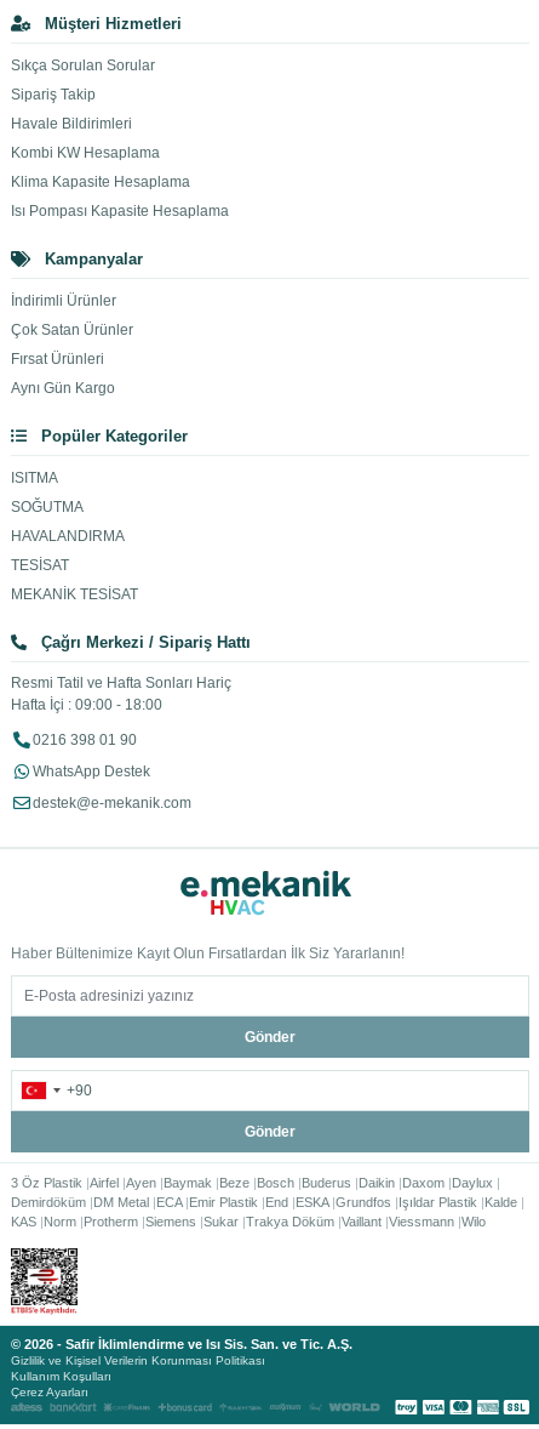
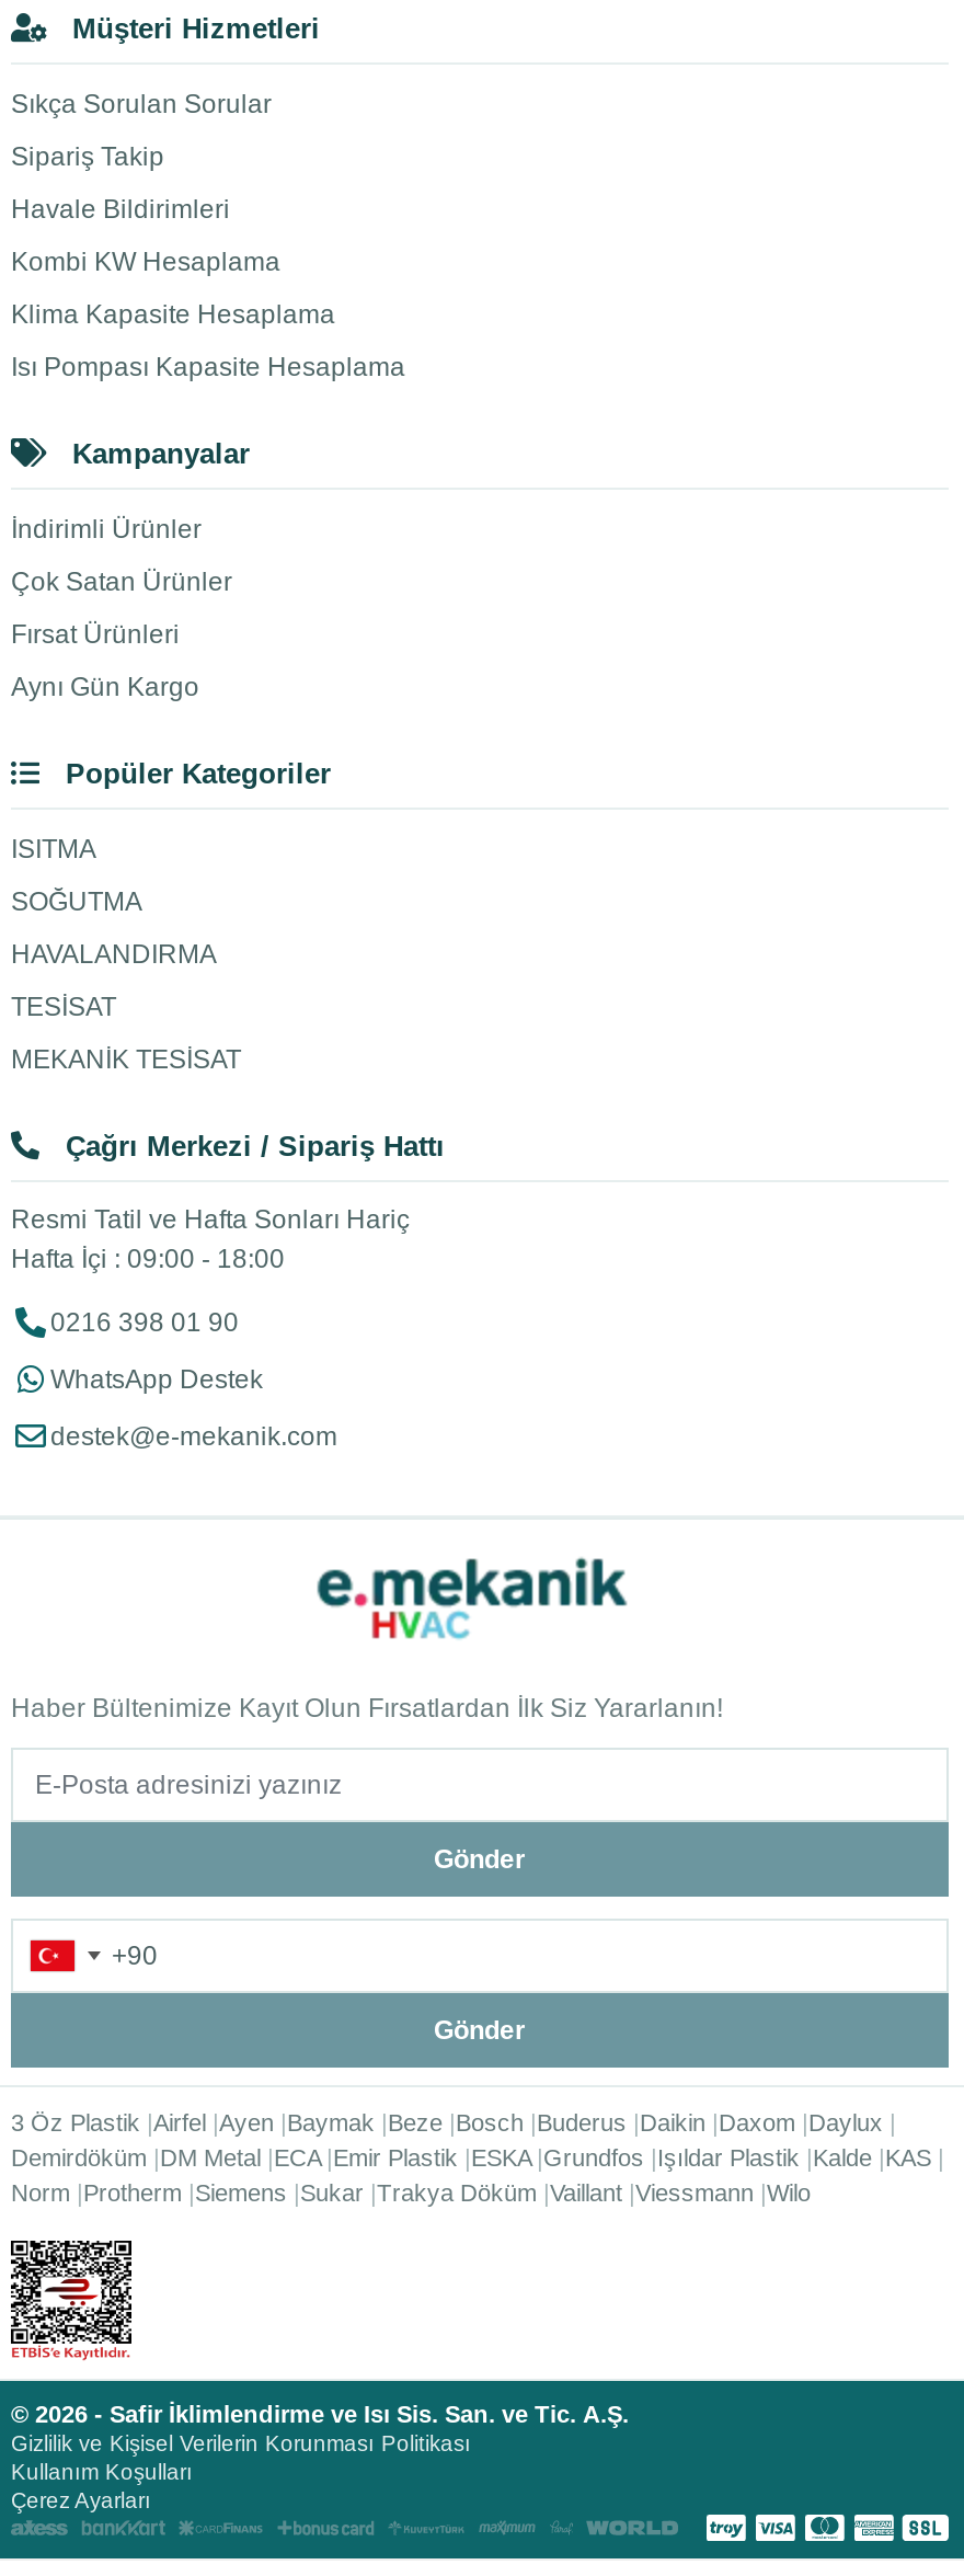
- Demirdöküm DM Metal ECA Emir Plastik End ESKA Grundfos Işıldar Plastik Kalde
- KAS Norm Protherm Siemens Sukar Trakya Döküm Vaillant Viessmann Wilo
+ Demirdöküm DM Metal ECA Emir Plastik ESKA Grundfos Işıldar Plastik Kalde KAS
+ Norm Protherm Siemens Sukar Trakya Döküm Vaillant Viessmann Wilo
